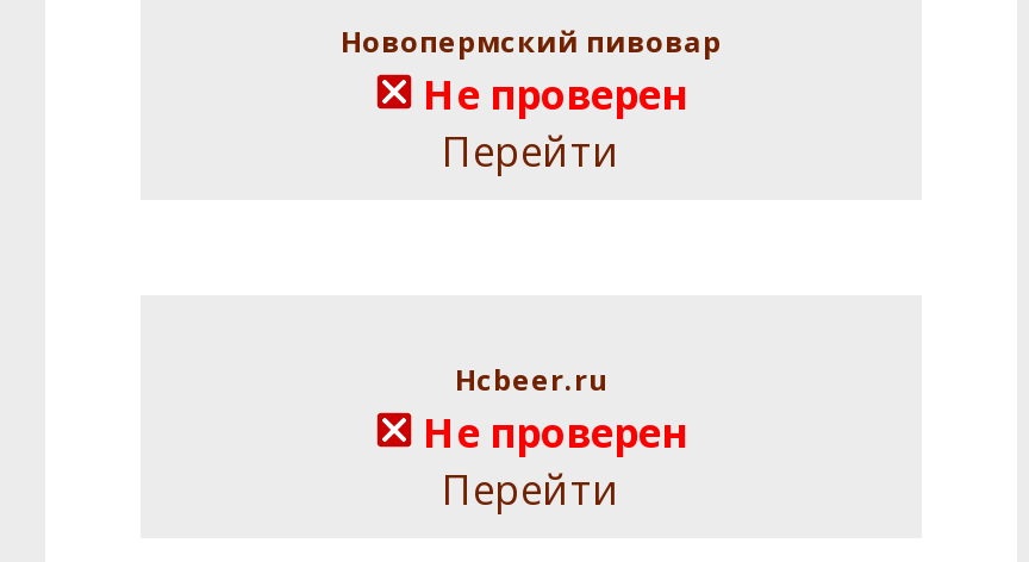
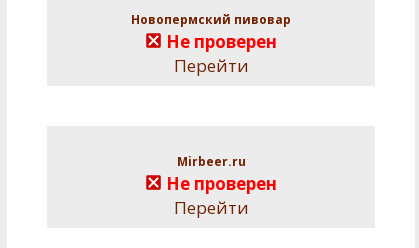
- Hcbeer.ru
+ Mirbeer.ru
